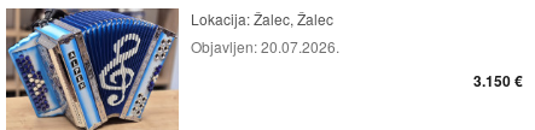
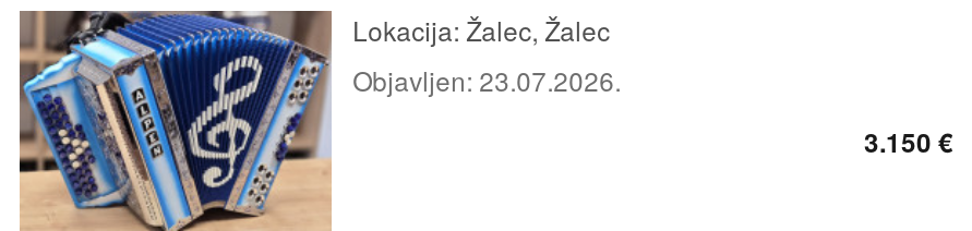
- Objavljen: 20.07.2026.
+ Objavljen: 23.07.2026.
